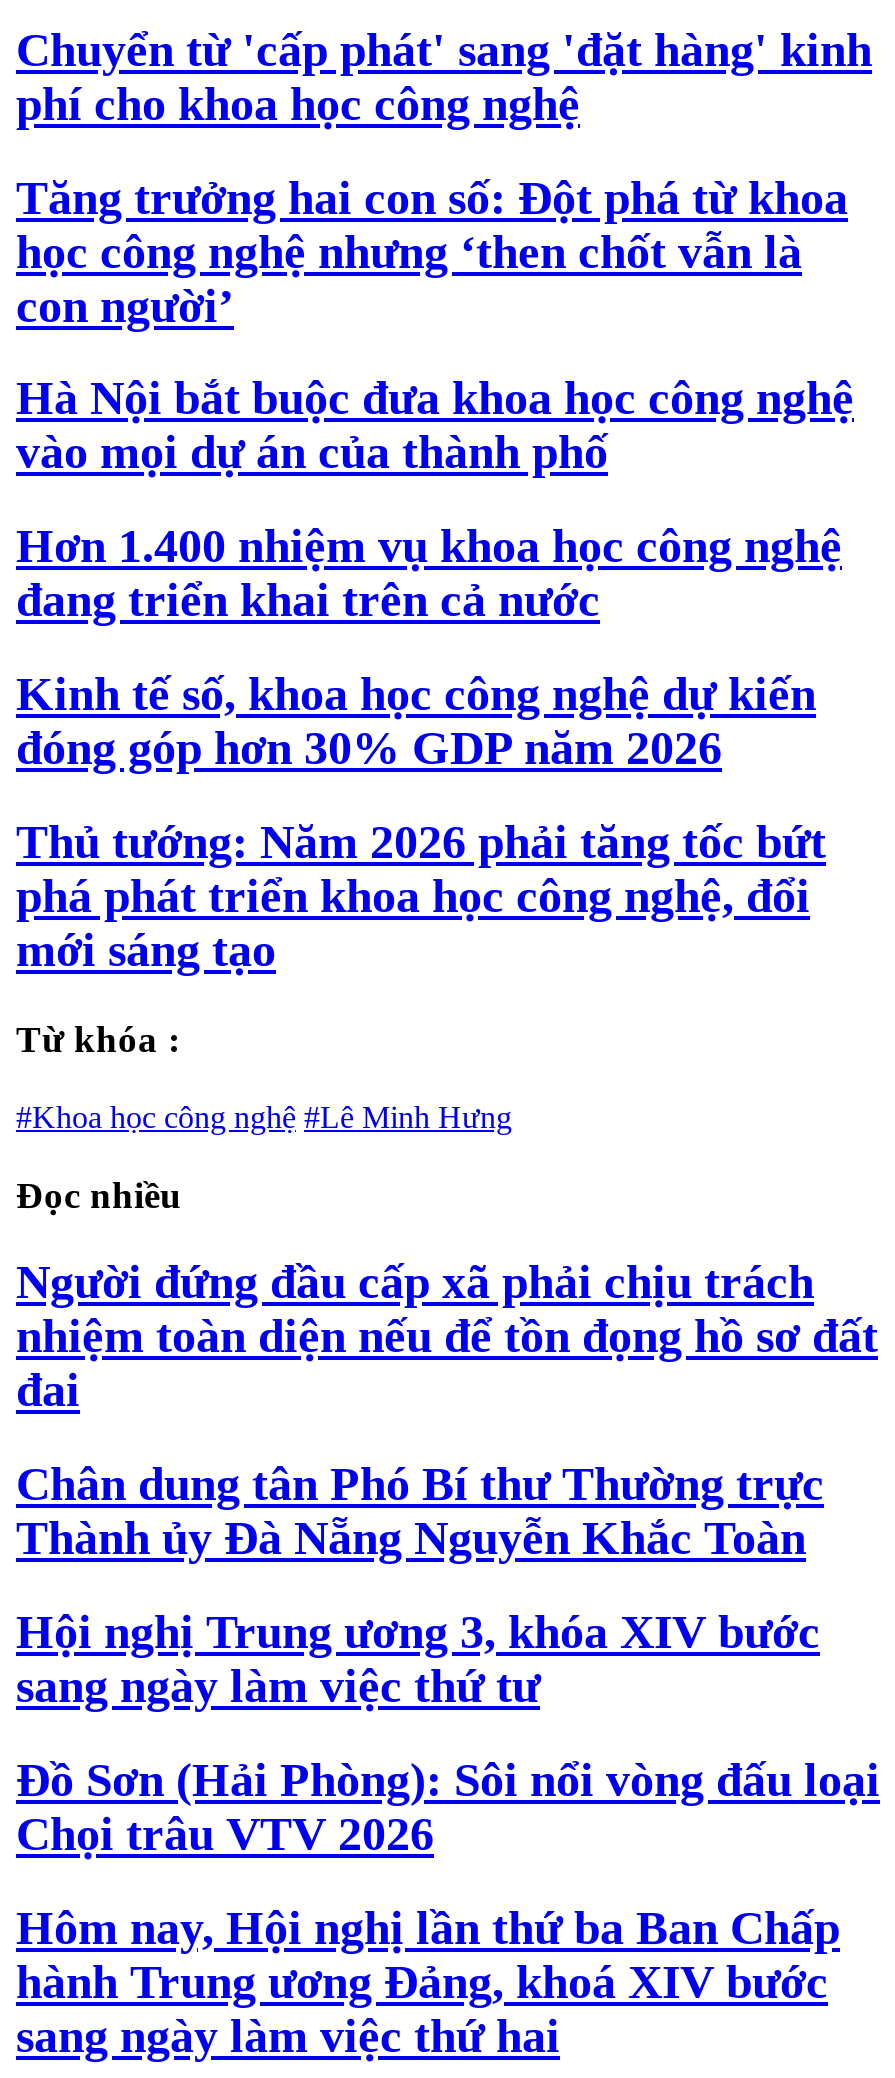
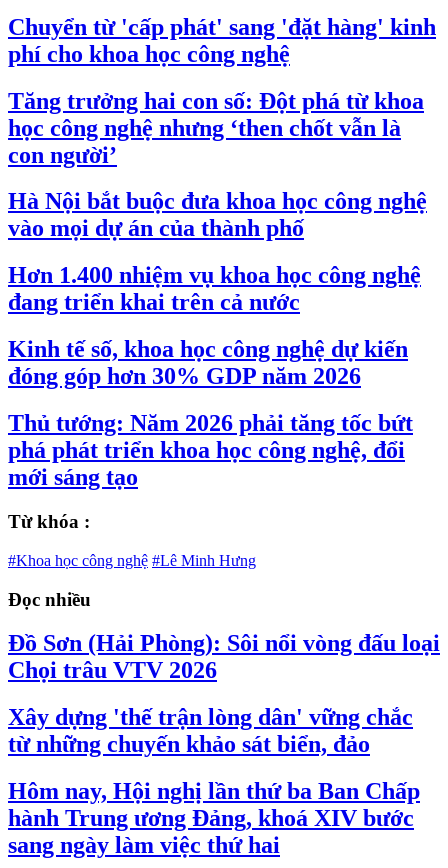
- Người đứng đầu cấp xã phải chịu trách
- nhiệm toàn diện nếu để tồn đọng hồ sơ đất
- đai
- Chân dung tân Phó Bí thư Thường trực
- Thành ủy Đà Nẵng Nguyễn Khắc Toàn
- Hội nghị Trung ương 3, khóa XIV bước
- sang ngày làm việc thứ tư

moved up: Đồ Sơn (Hải Phòng): Sôi nổi vòng đấu loại | Chọi trâu VTV 2026

+ Xây dựng 'thế trận lòng dân' vững chắc
+ từ những chuyến khảo sát biển, đảo
